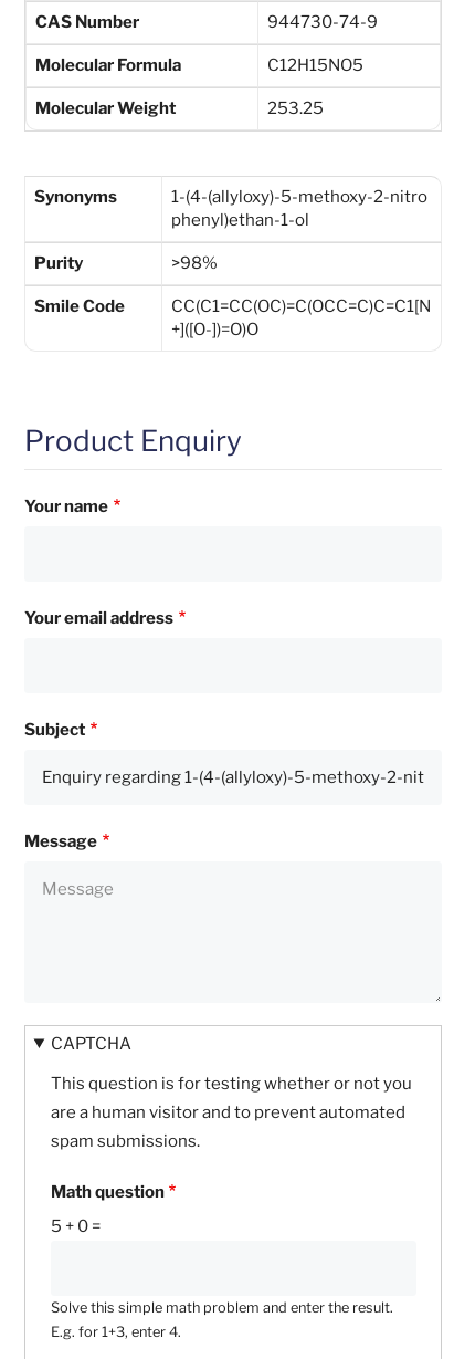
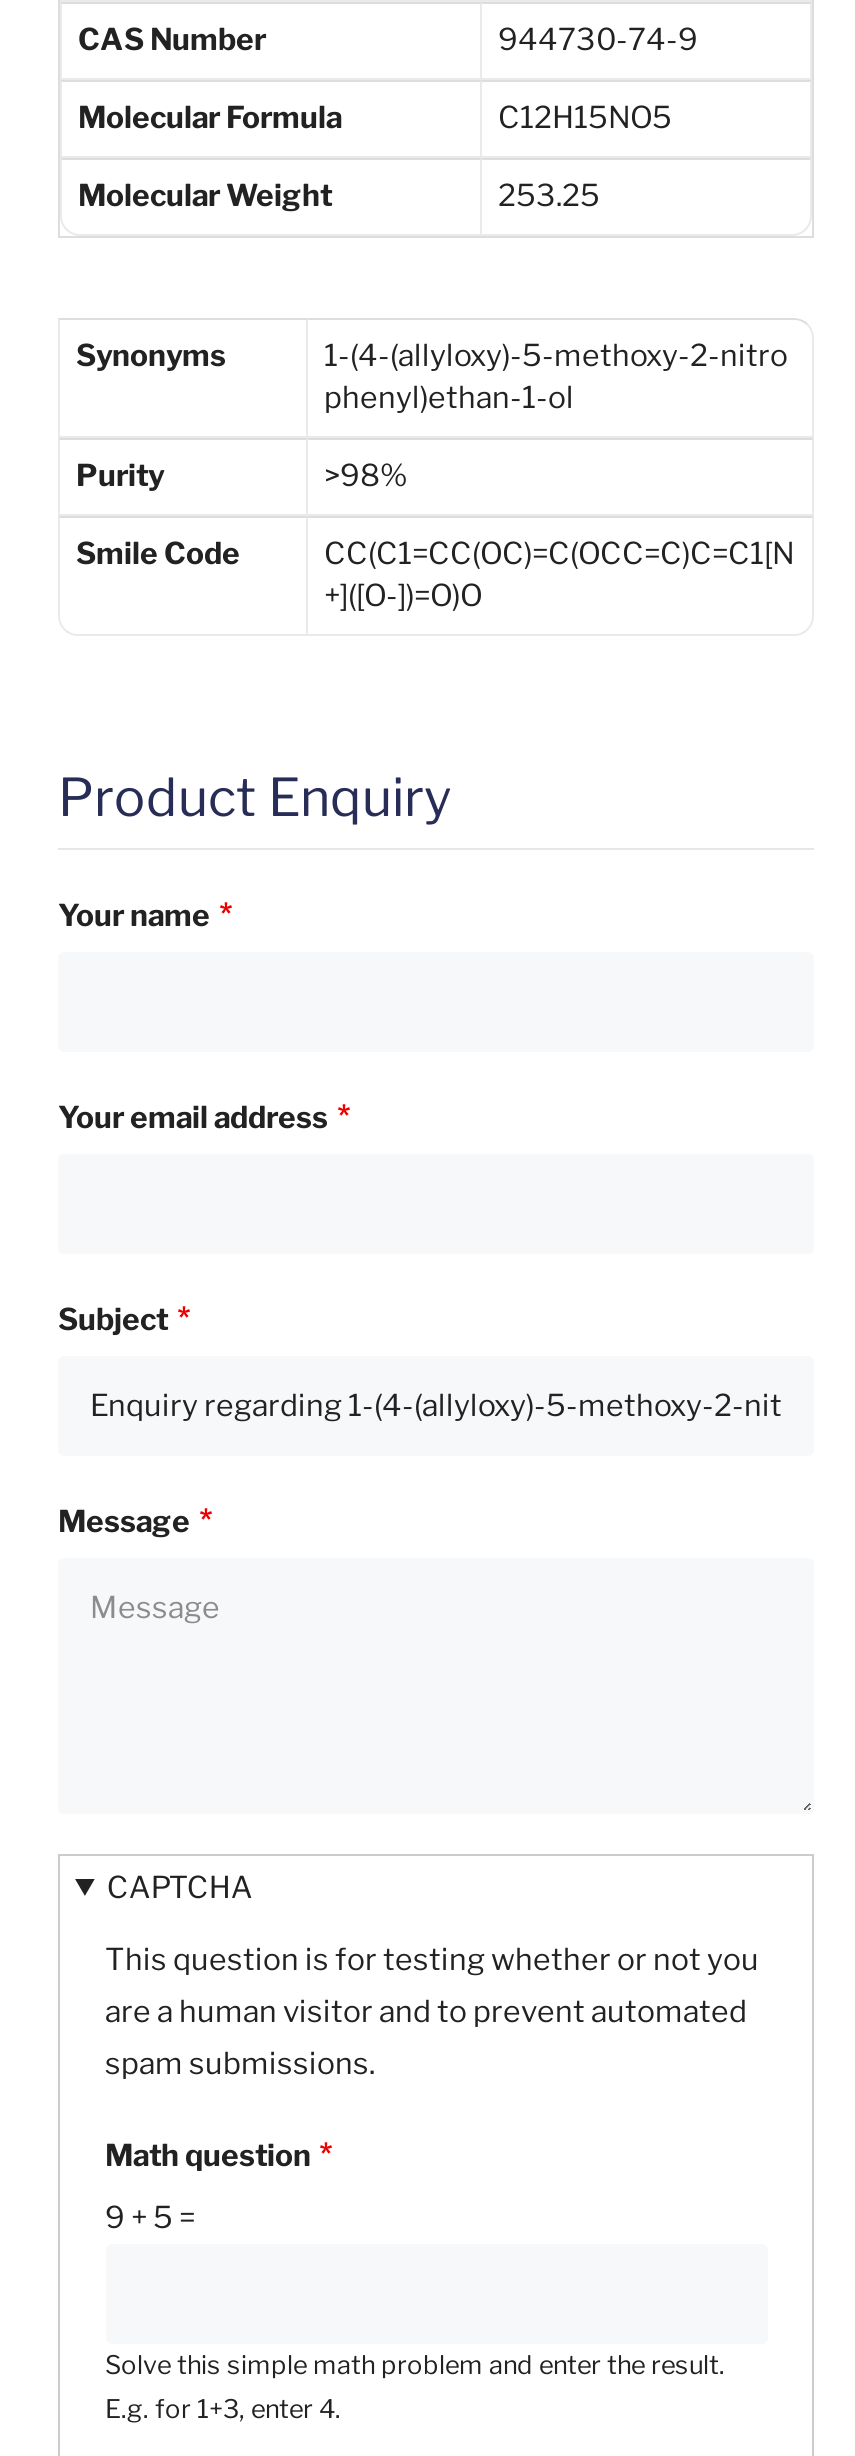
- 5 + 0 =
+ 9 + 5 =
